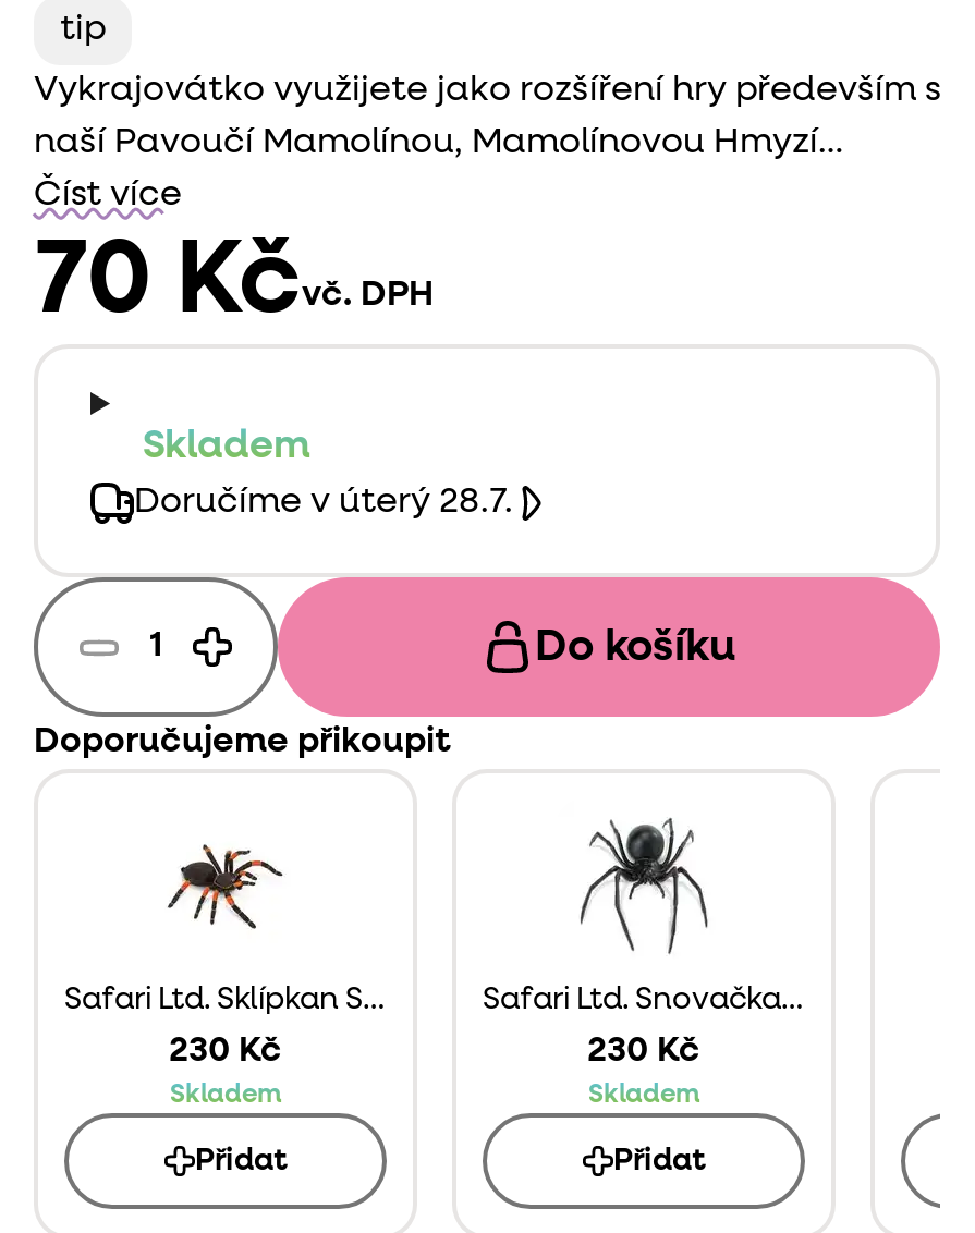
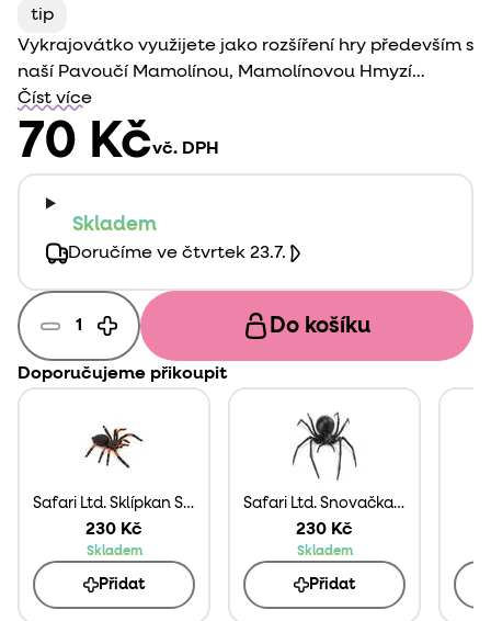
- Doručíme v úterý 28.7.
+ Doručíme ve čtvrtek 23.7.
